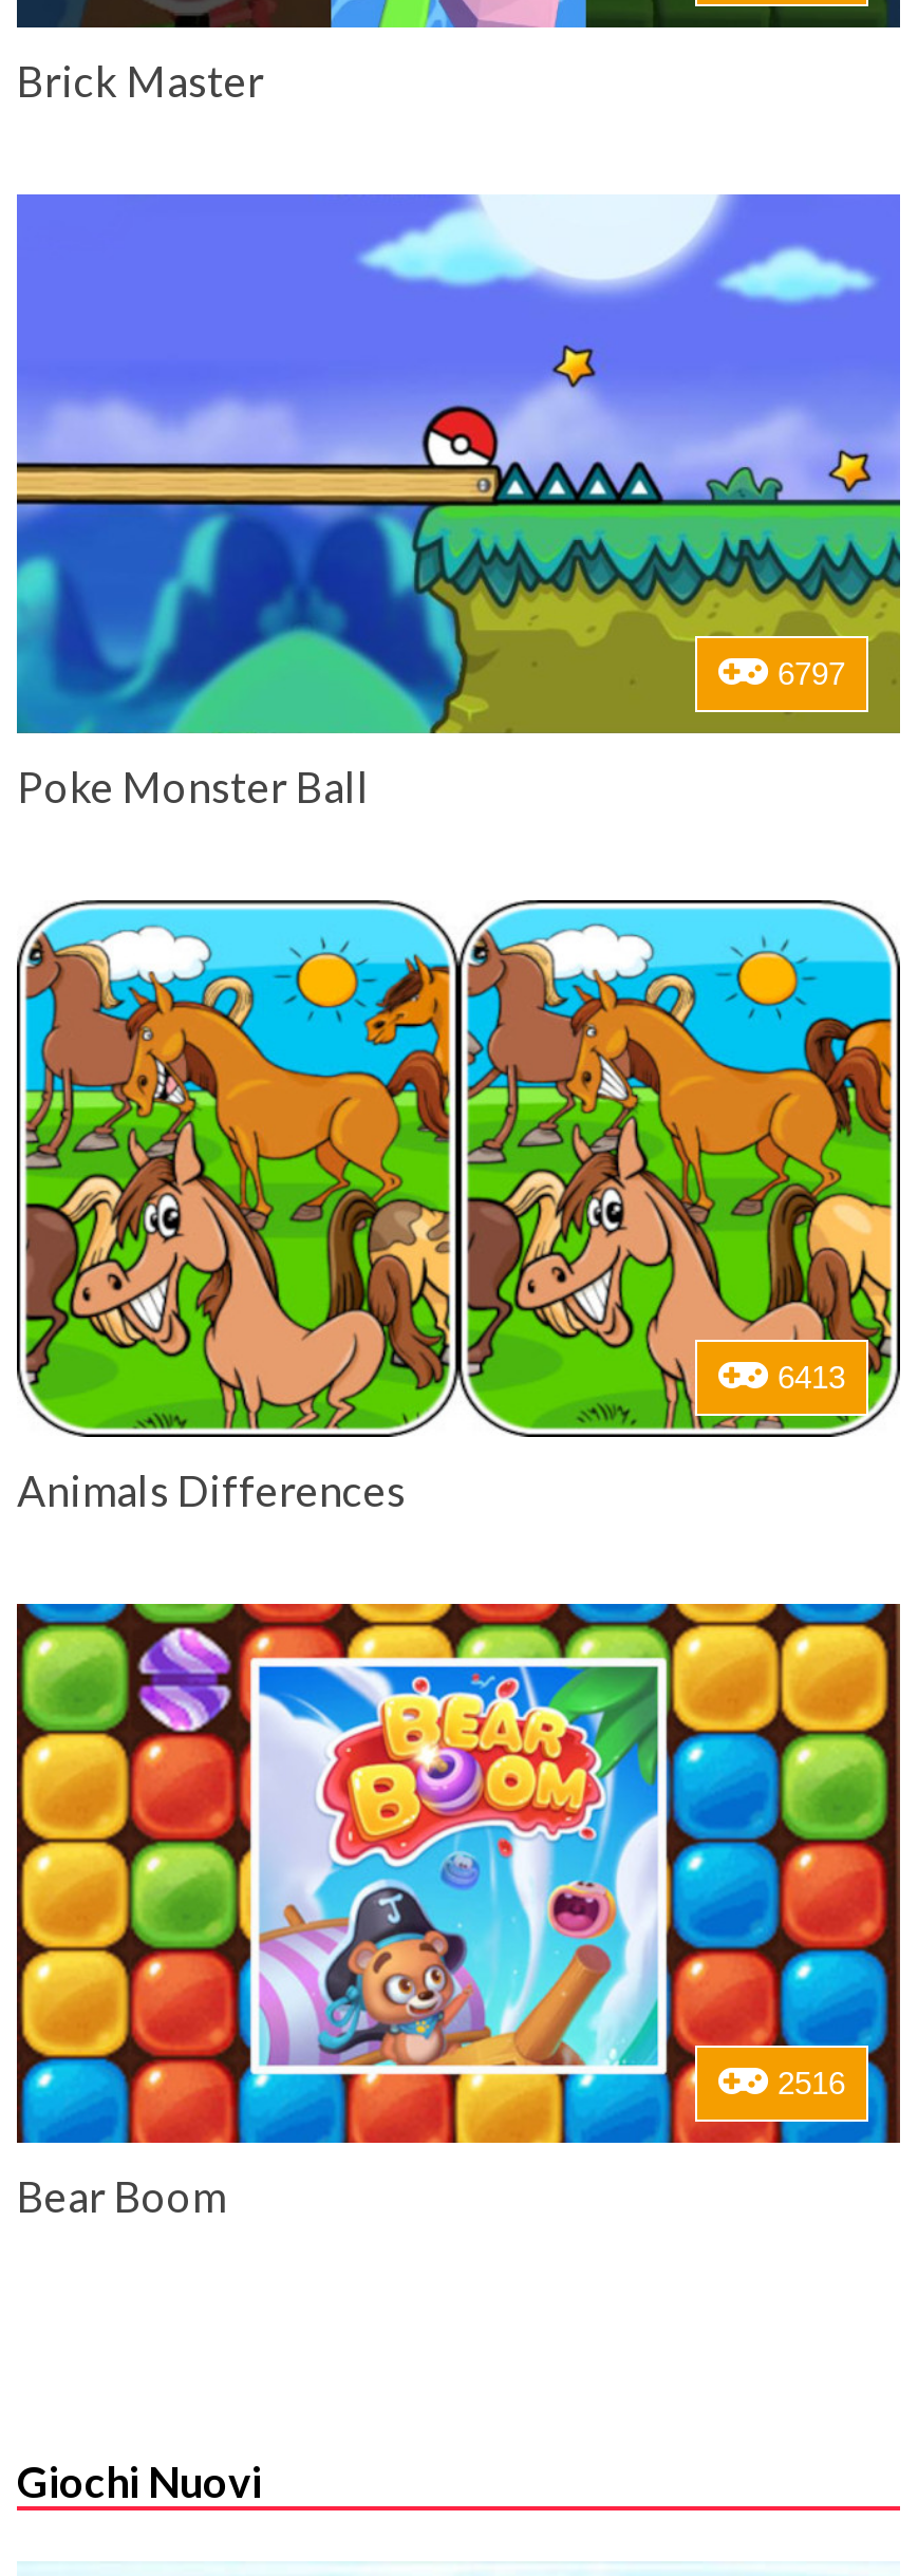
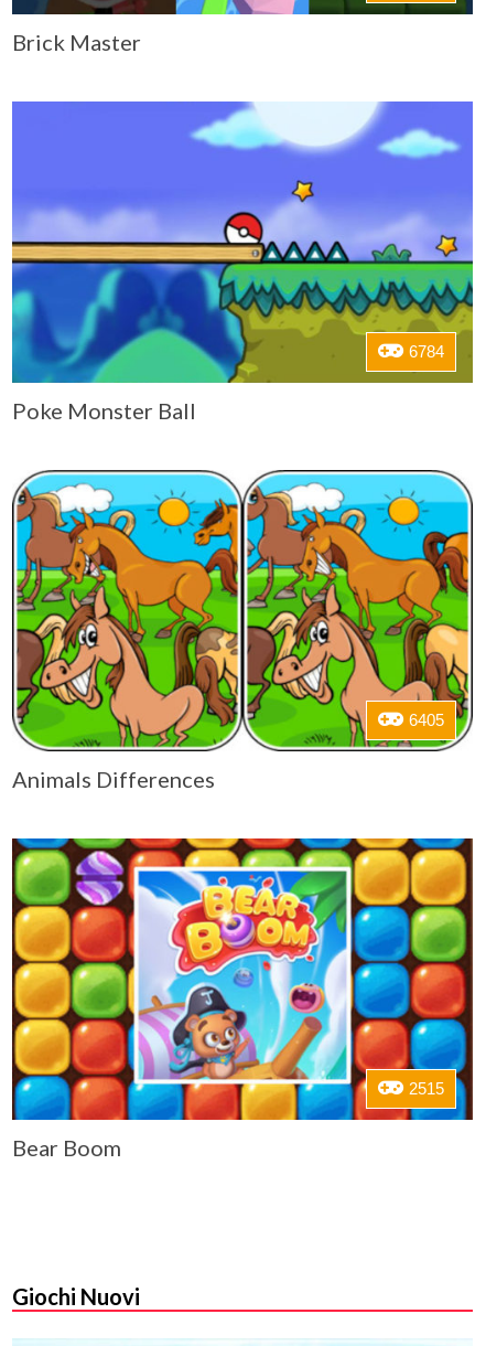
- 6797
+ 6784

- 6413
+ 6405

- 2516
+ 2515
